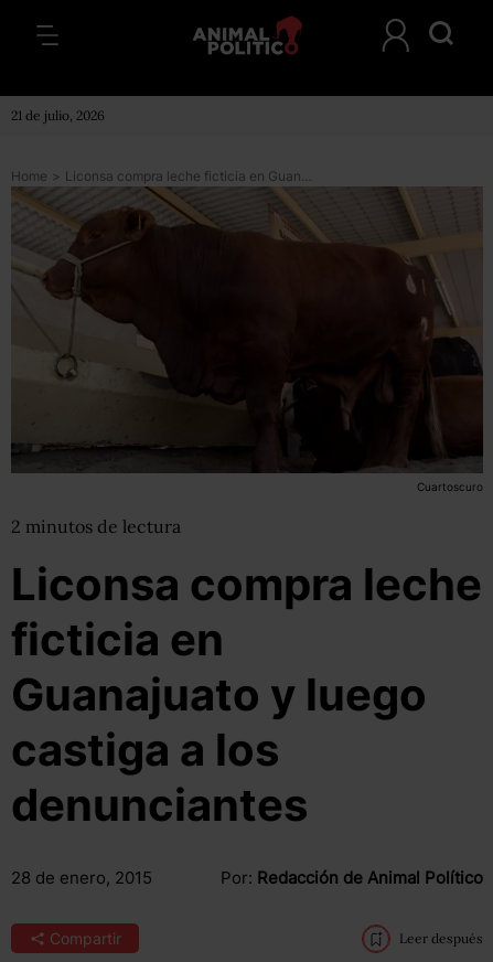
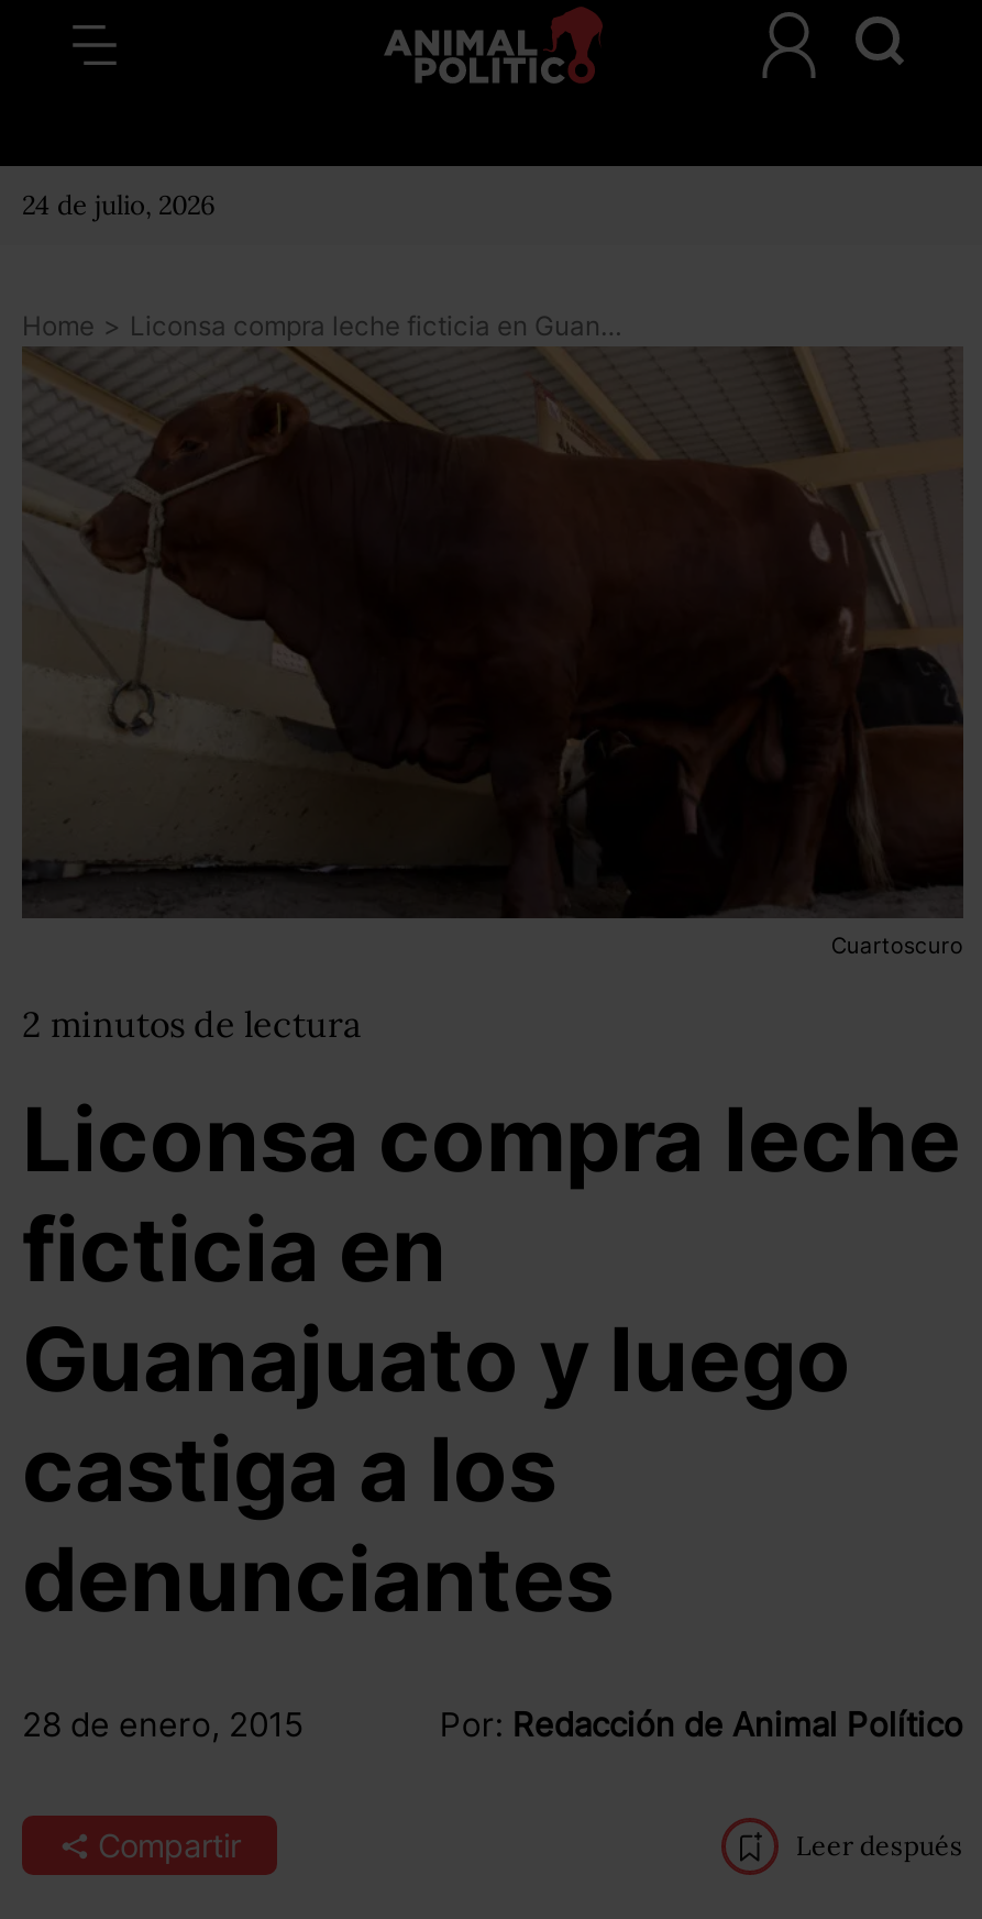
- 21 de julio, 2026
+ 24 de julio, 2026
